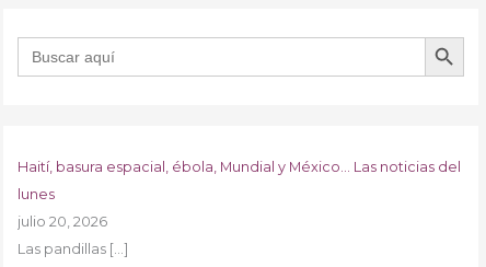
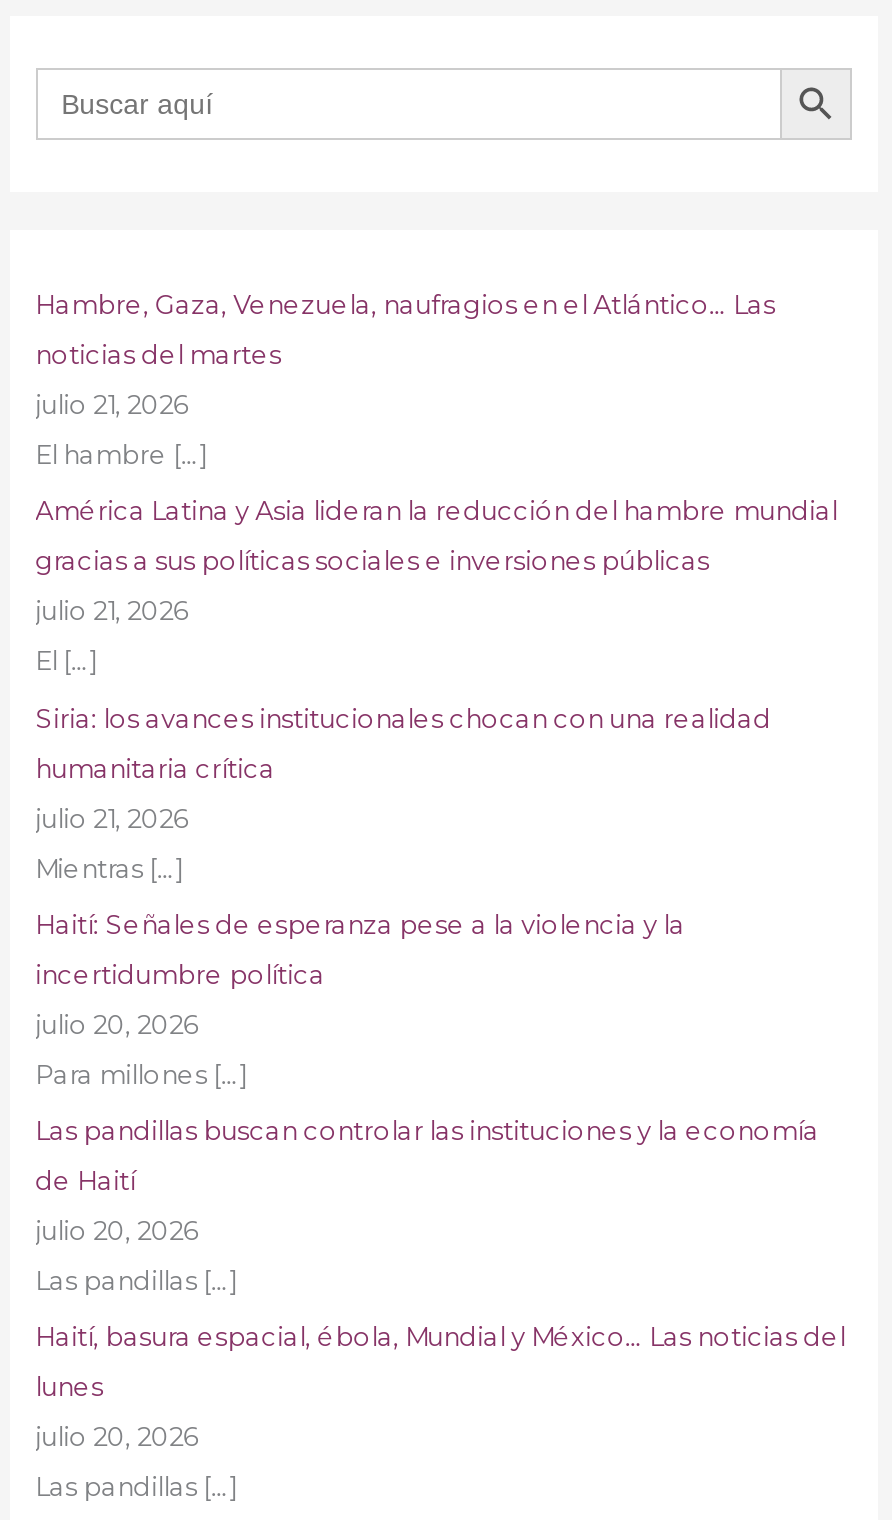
+ Hambre, Gaza, Venezuela, naufragios en el Atlántico… Las
+ noticias del martes
+ julio 21, 2026
+ El hambre […]
+ América Latina y Asia lideran la reducción del hambre mundial
+ gracias a sus políticas sociales e inversiones públicas
+ julio 21, 2026
+ El […]
+ Siria: los avances institucionales chocan con una realidad
+ humanitaria crítica
+ julio 21, 2026
+ Mientras […]
+ Haití: Señales de esperanza pese a la violencia y la
+ incertidumbre política
+ julio 20, 2026
+ Para millones […]
+ Las pandillas buscan controlar las instituciones y la economía
+ de Haití
+ julio 20, 2026
+ Las pandillas […]
